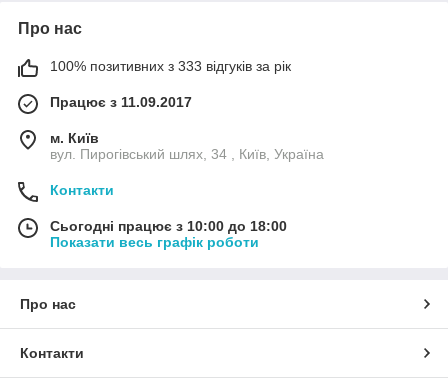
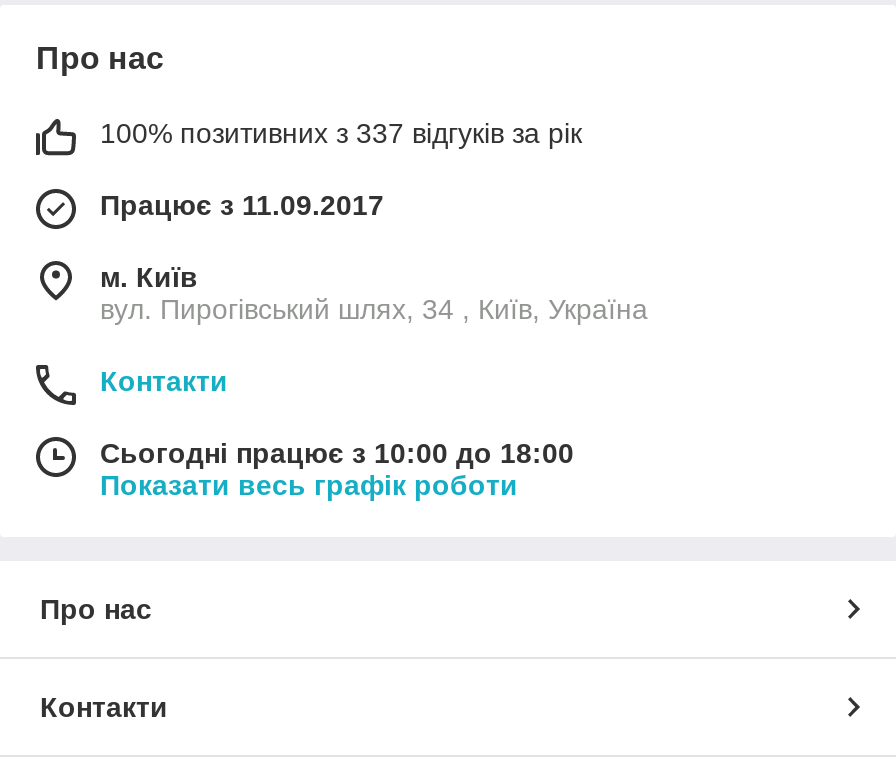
- 100% позитивних з 333 відгуків за рік
+ 100% позитивних з 337 відгуків за рік
